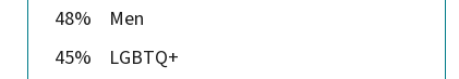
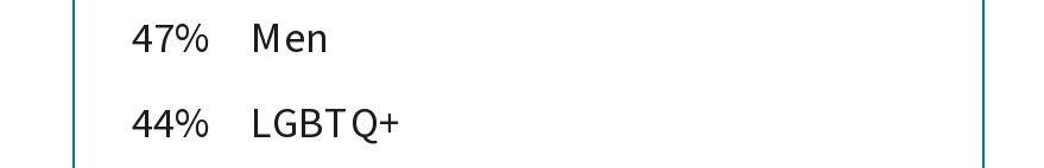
- 48% Men
+ 47% Men

- 45% LGBTQ+
+ 44% LGBTQ+
